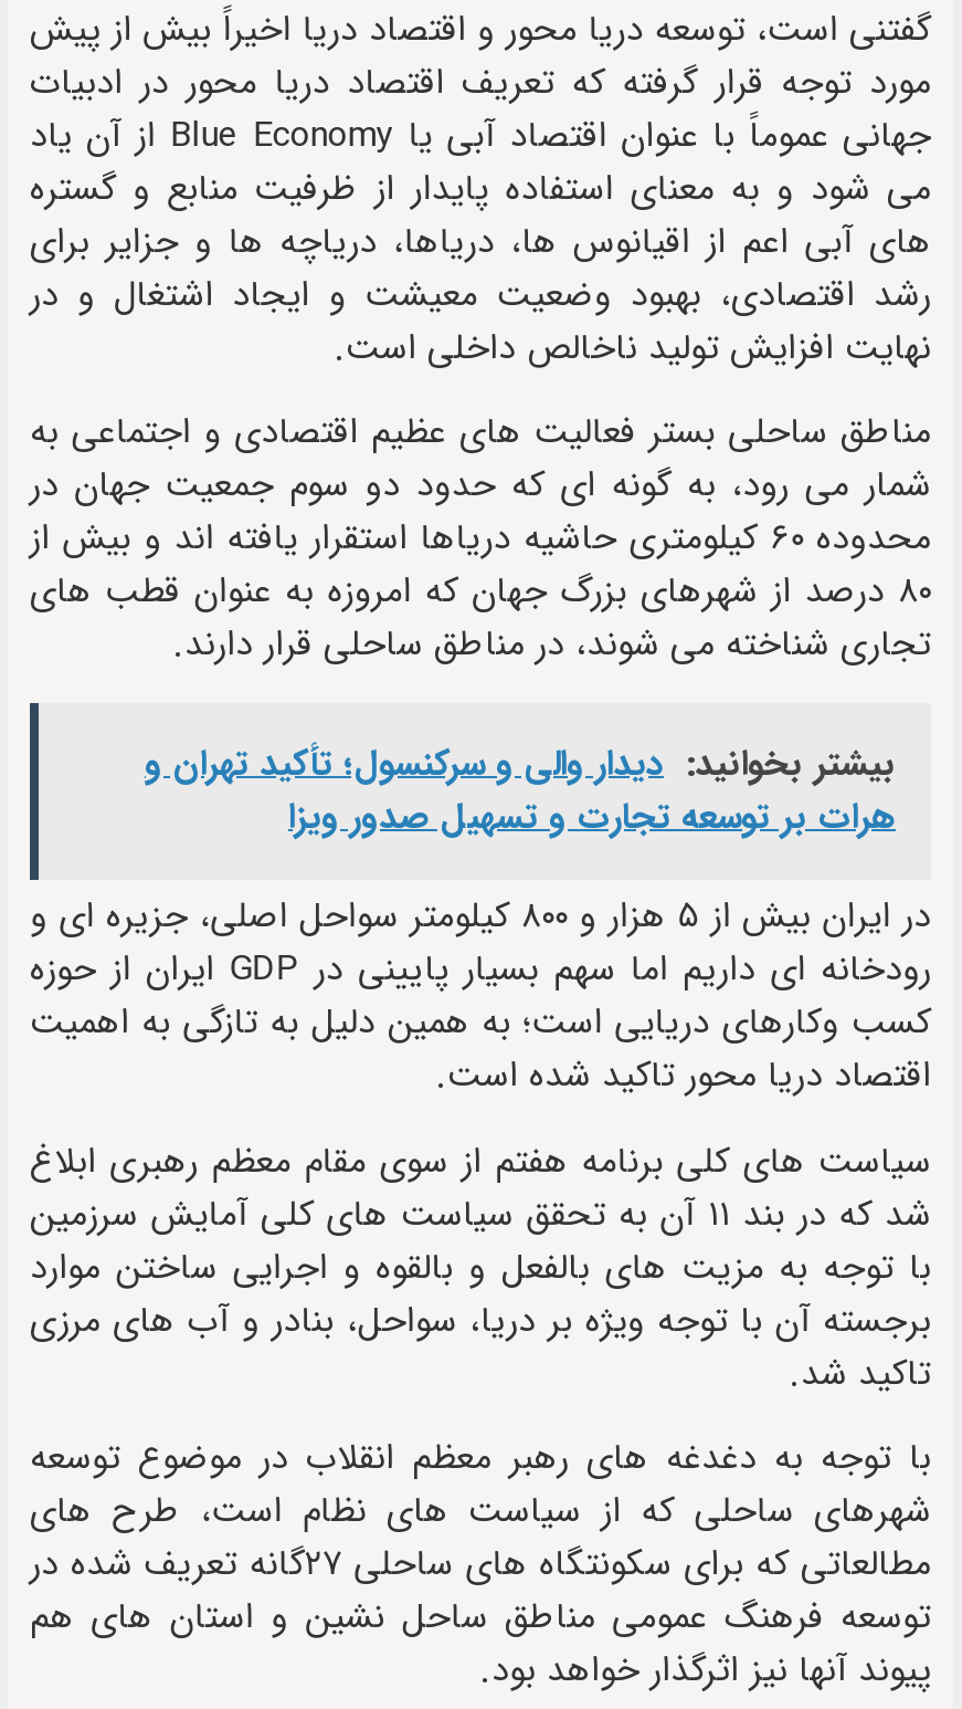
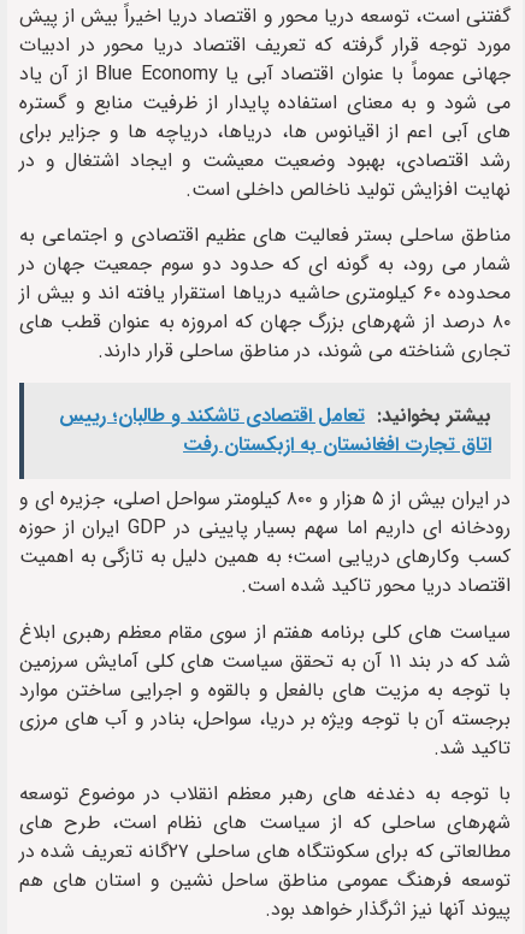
- بیشتر بخوانید: دیدار والی و سرکنسول؛ تأکید تهران و
- هرات بر توسعه تجارت و تسهیل صدور ویزا
+ بیشتر بخوانید: تعامل اقتصادی تاشکند و طالبان؛ رییس
+ اتاق تجارت افغانستان به ازبکستان رفت
